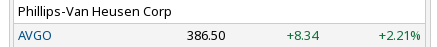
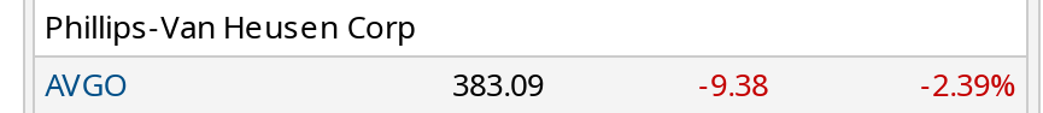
- 386.50
+ 383.09

- +8.34
+ -9.38

- +2.21%
+ -2.39%
